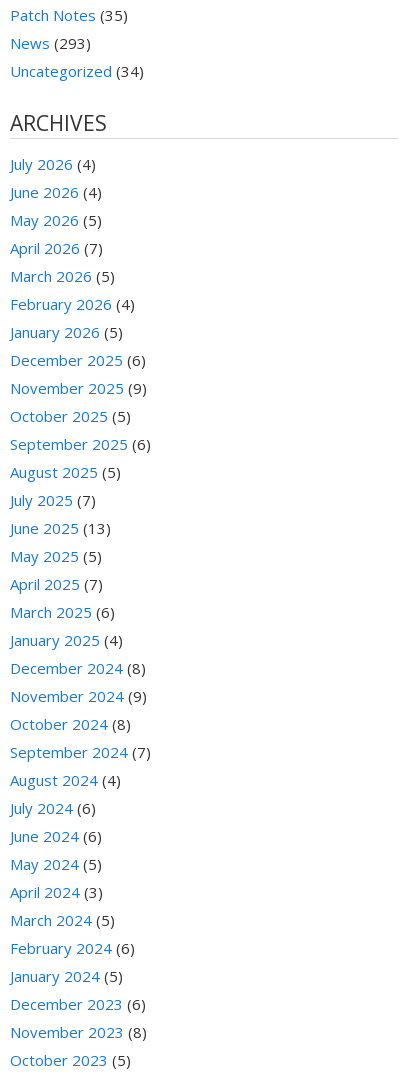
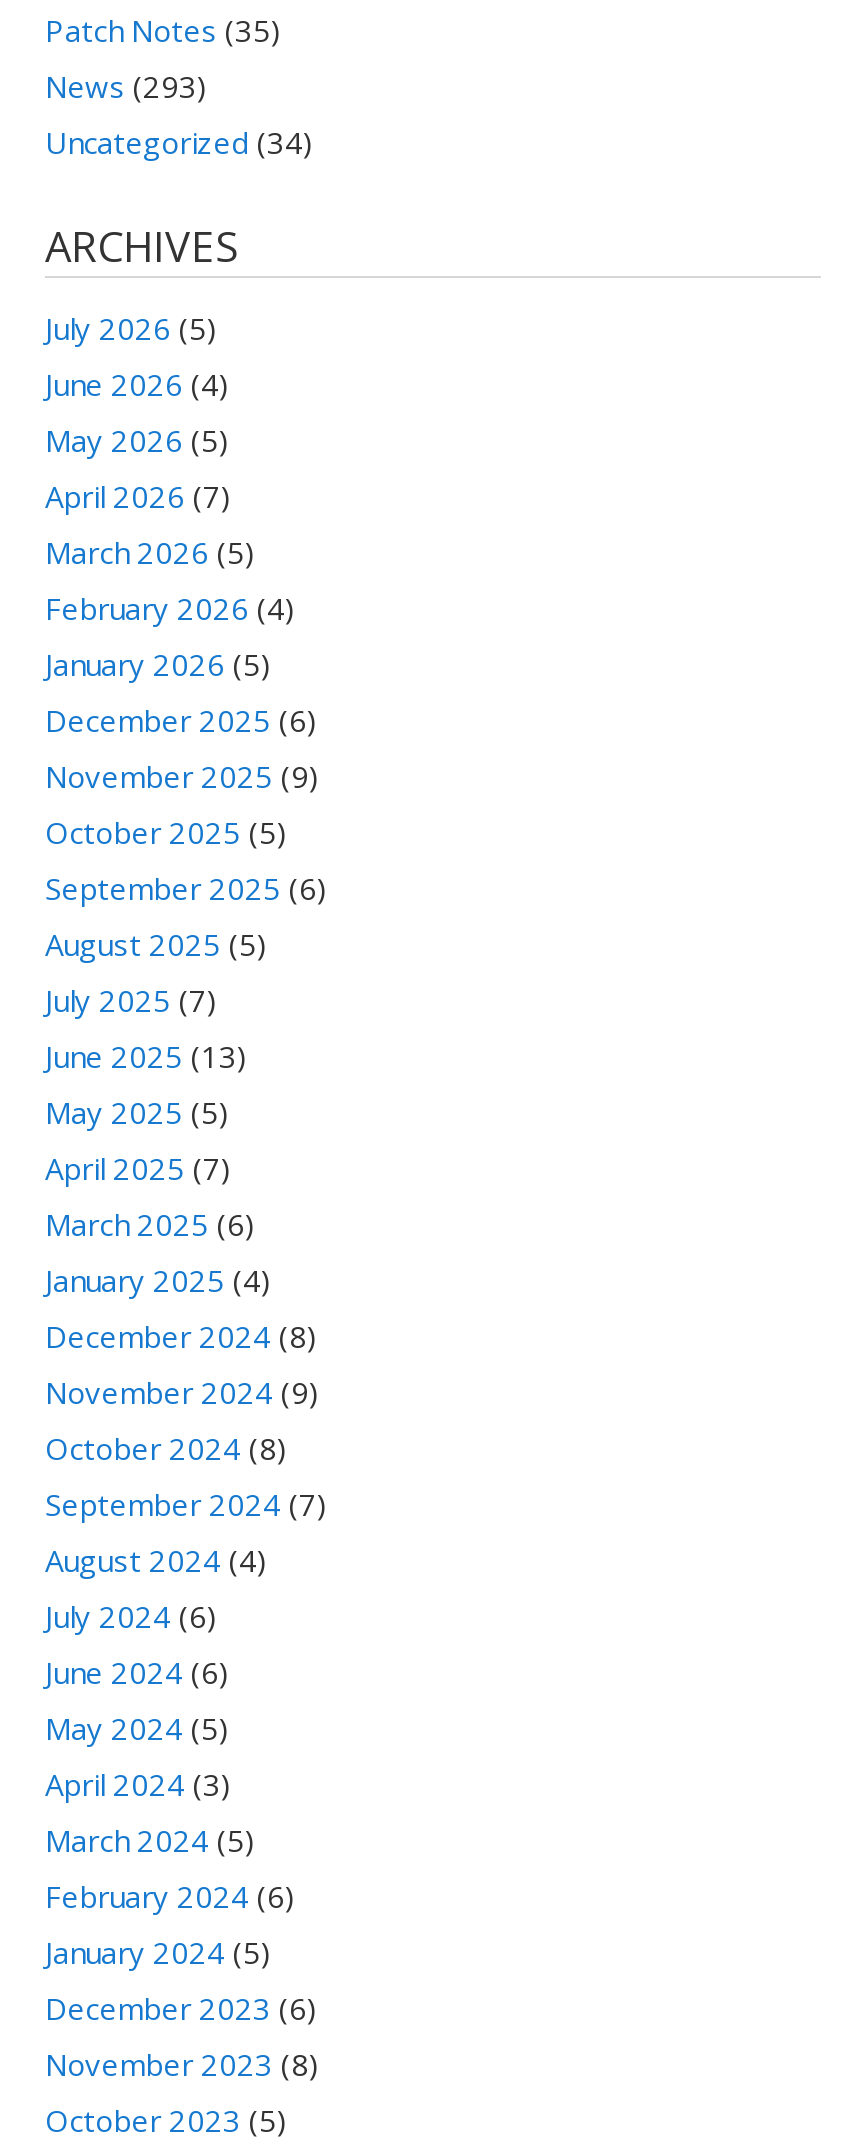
- July 2026 (4)
+ July 2026 (5)
